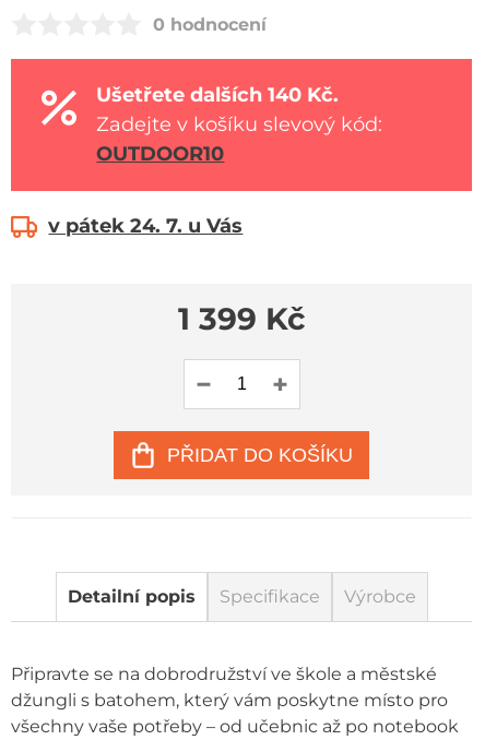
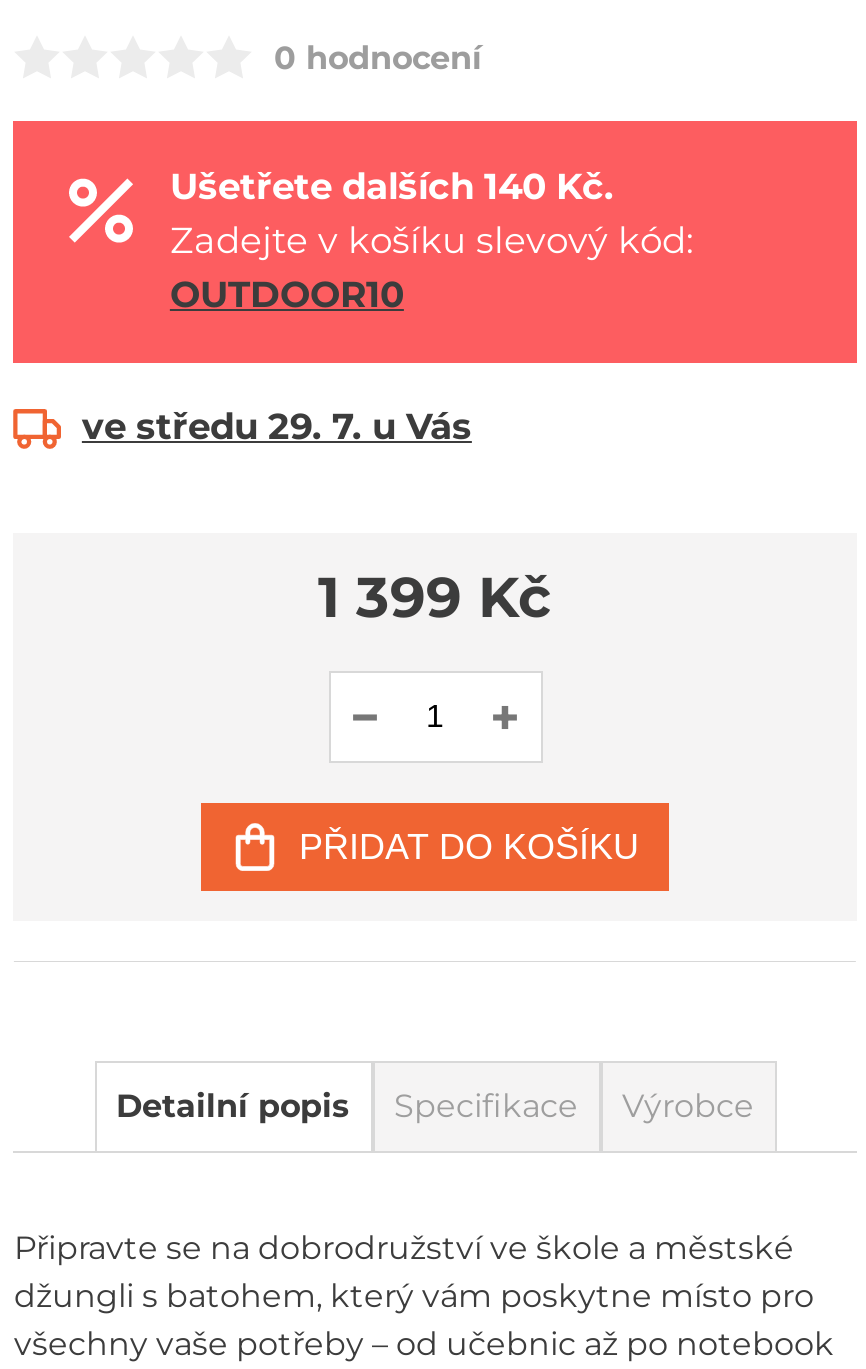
- v pátek 24. 7. u Vás
+ ve středu 29. 7. u Vás
